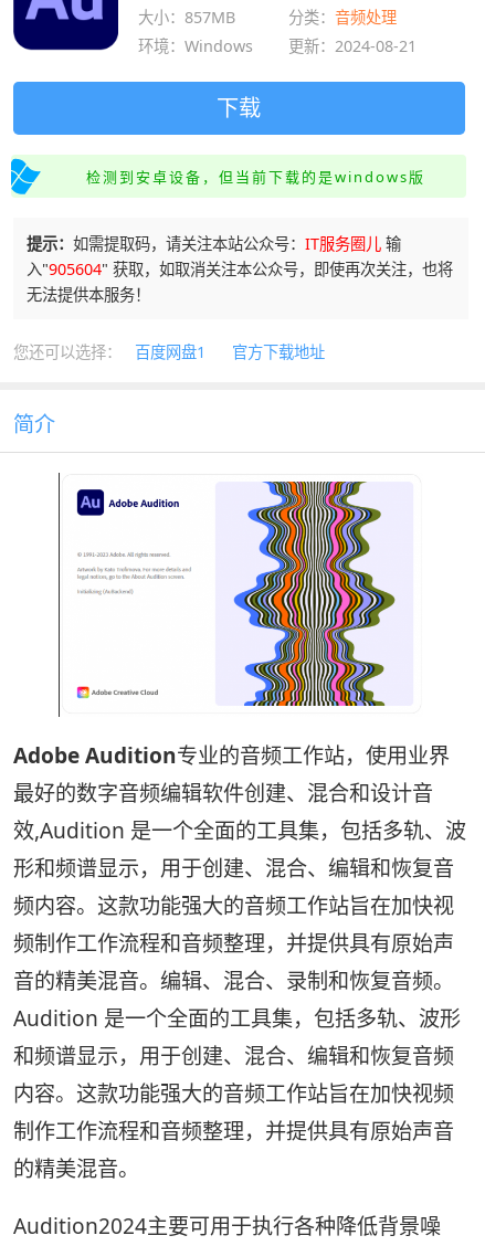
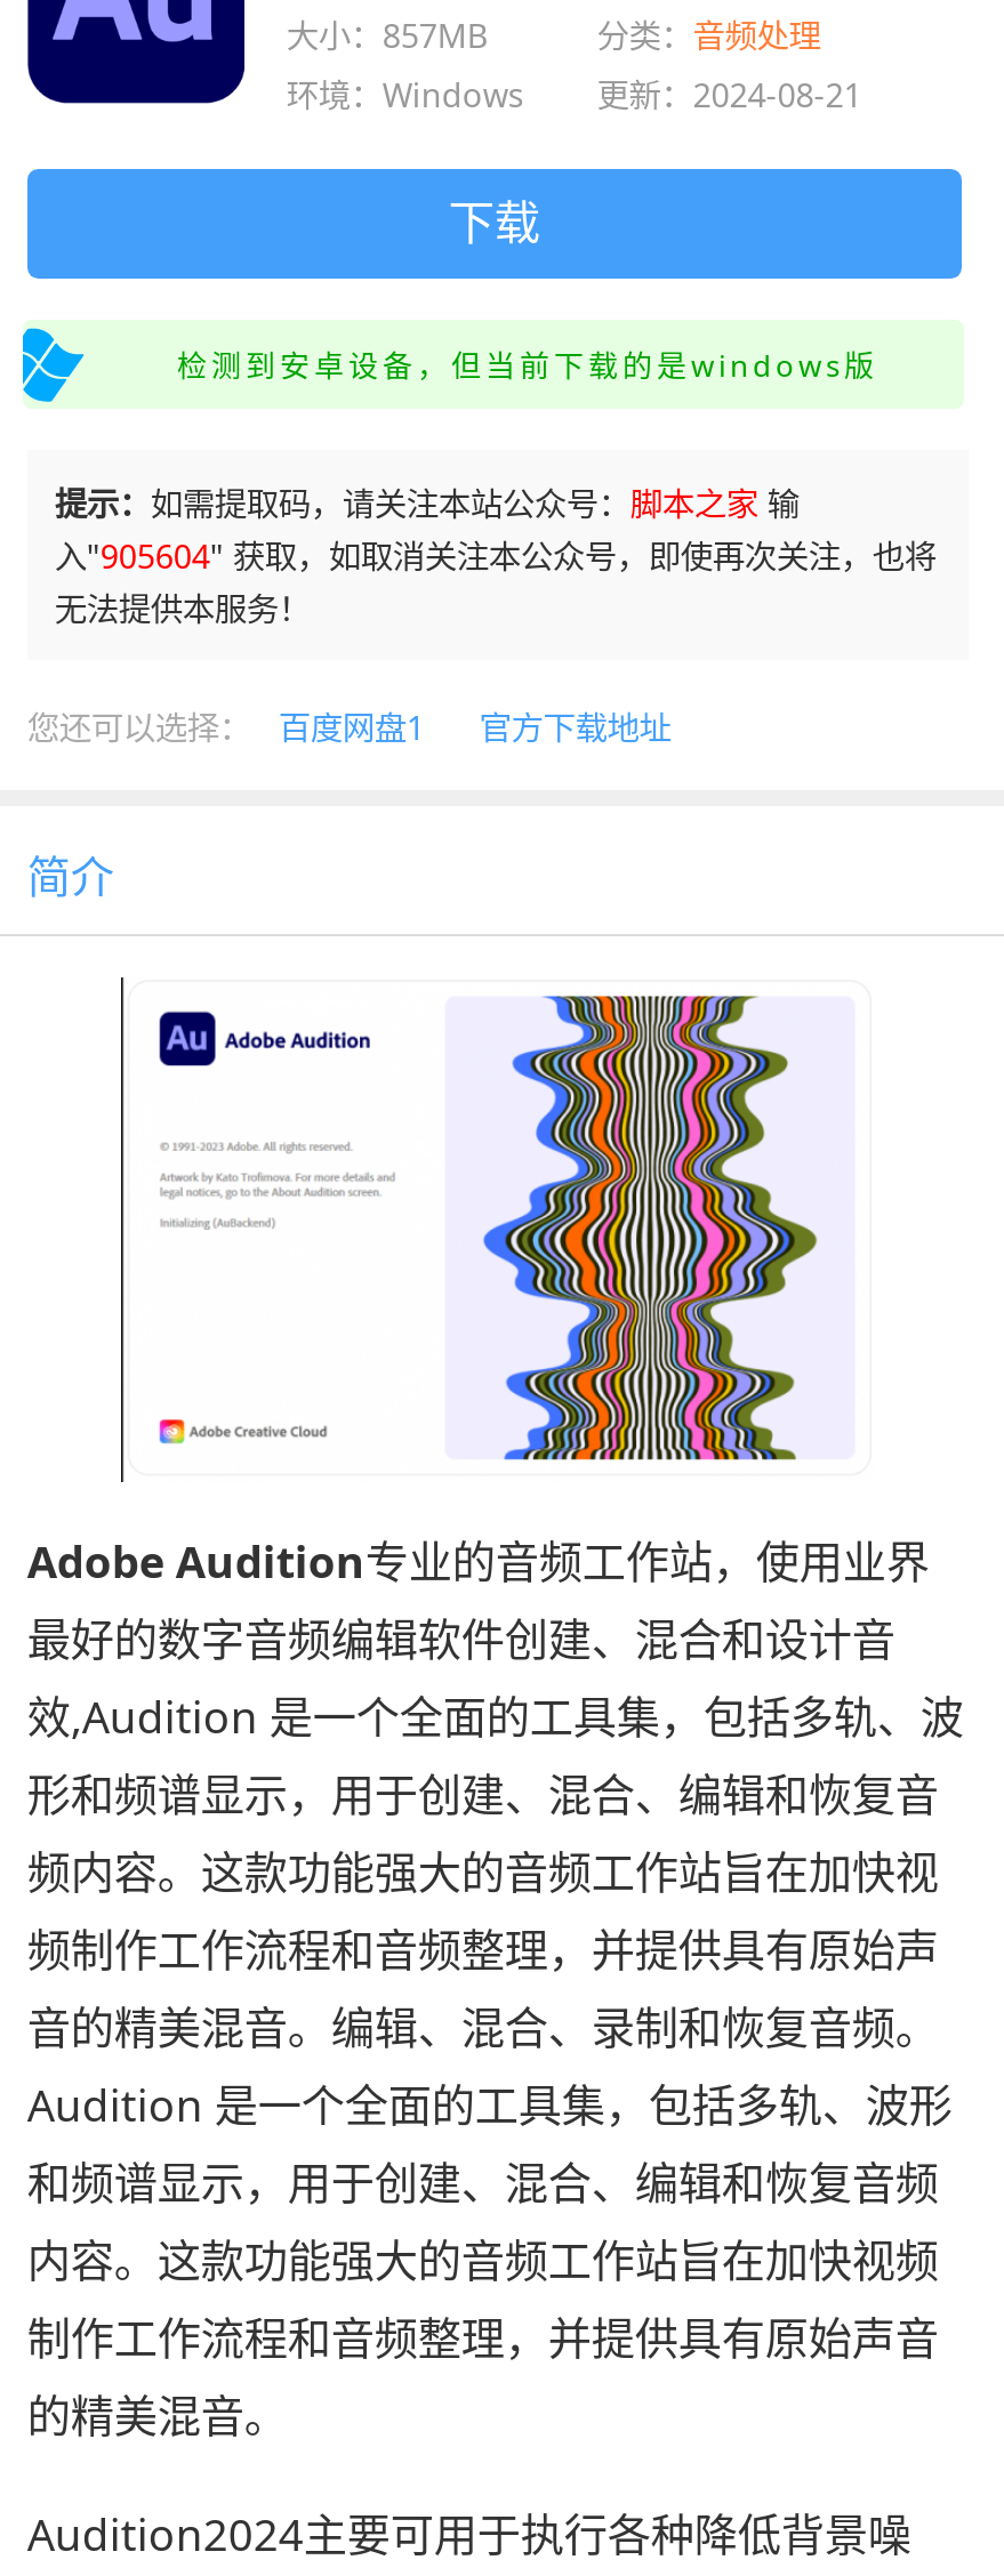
- 提示：如需提取码，请关注本站公众号：IT服务圈儿输
+ 提示：如需提取码，请关注本站公众号：脚本之家输
